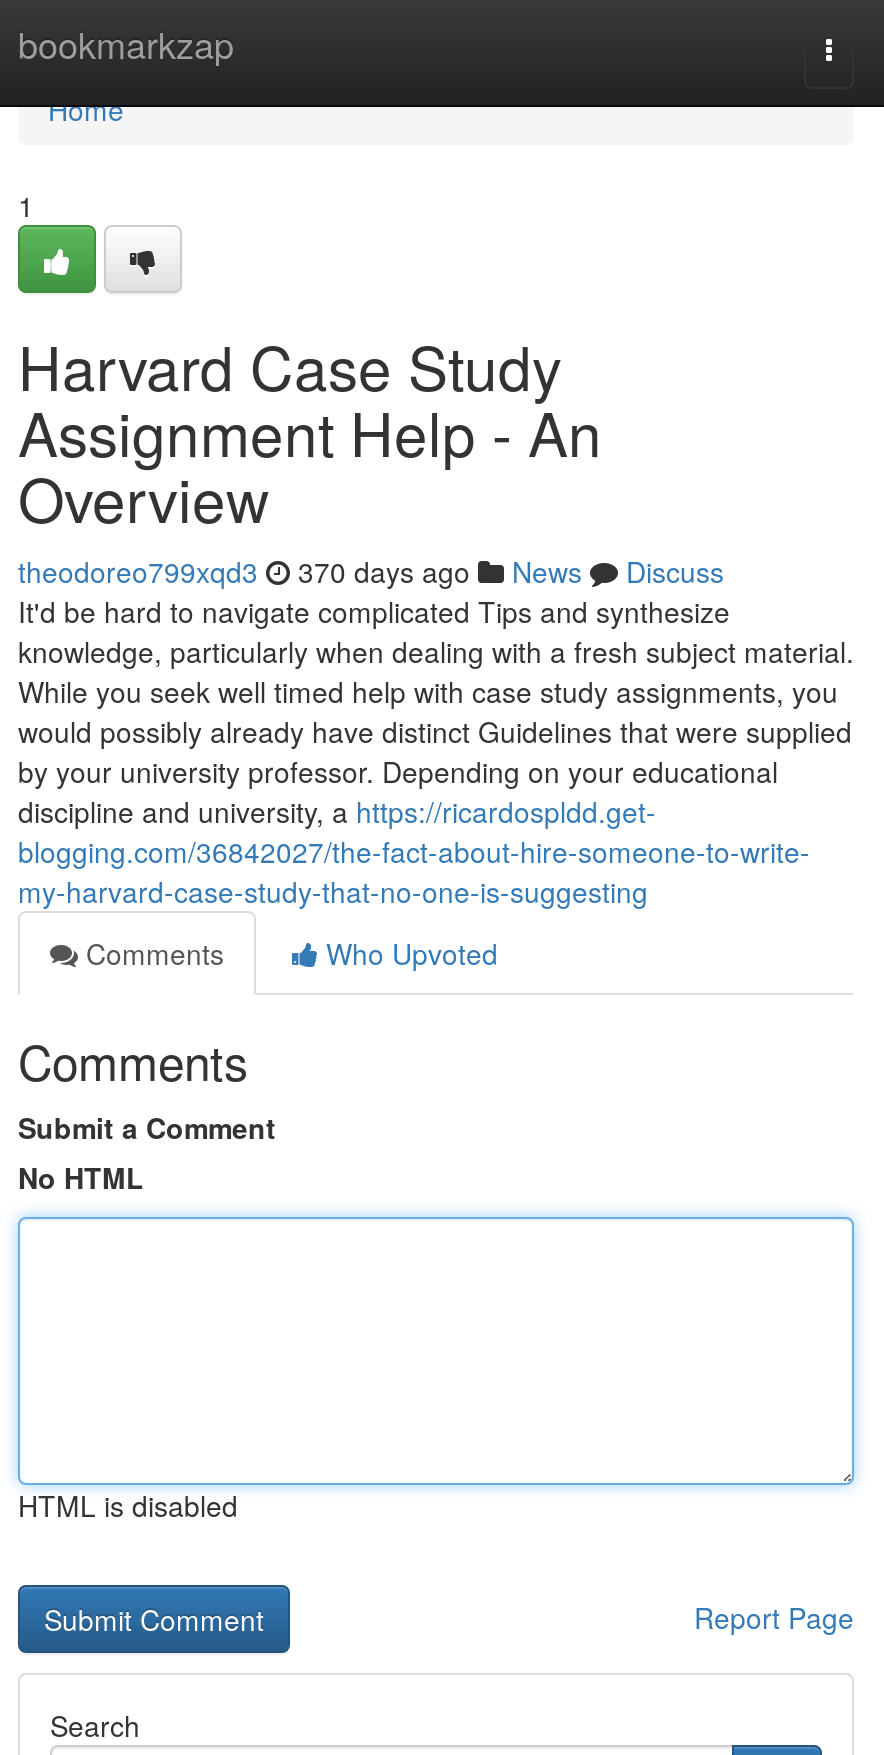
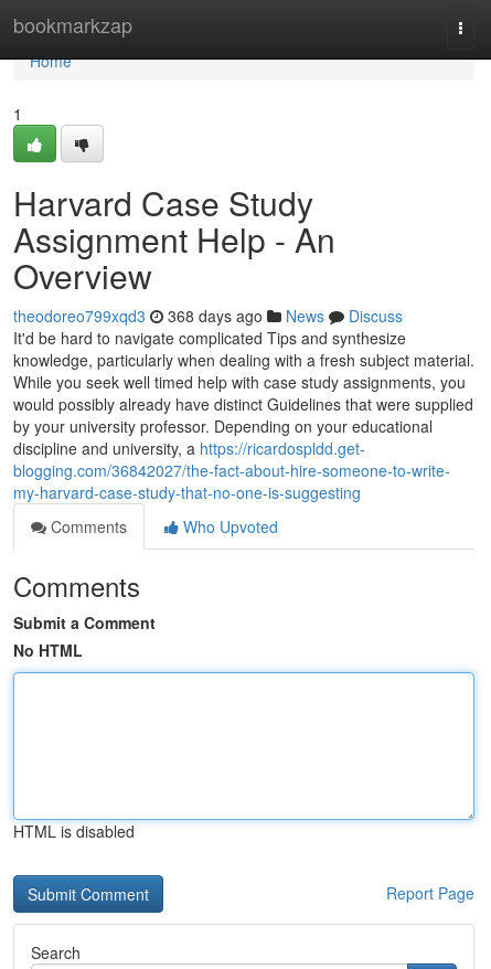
- theodoreo799xqd3 370 days ago News Discuss
+ theodoreo799xqd3 368 days ago News Discuss
